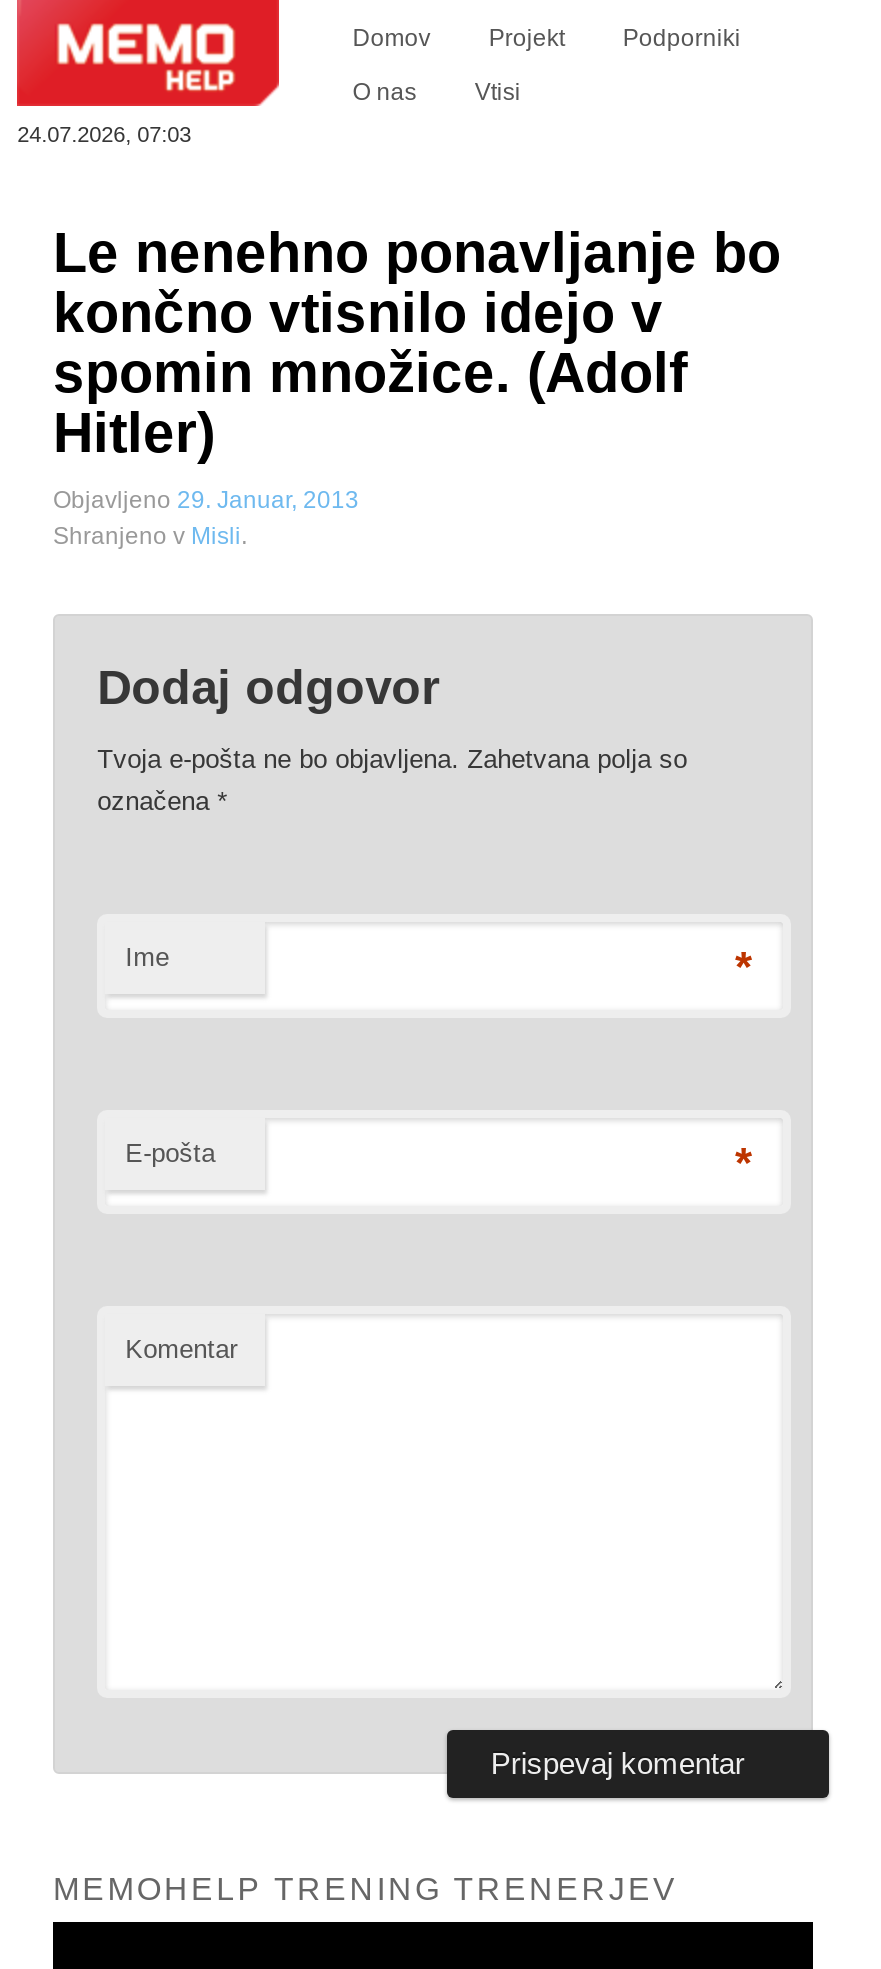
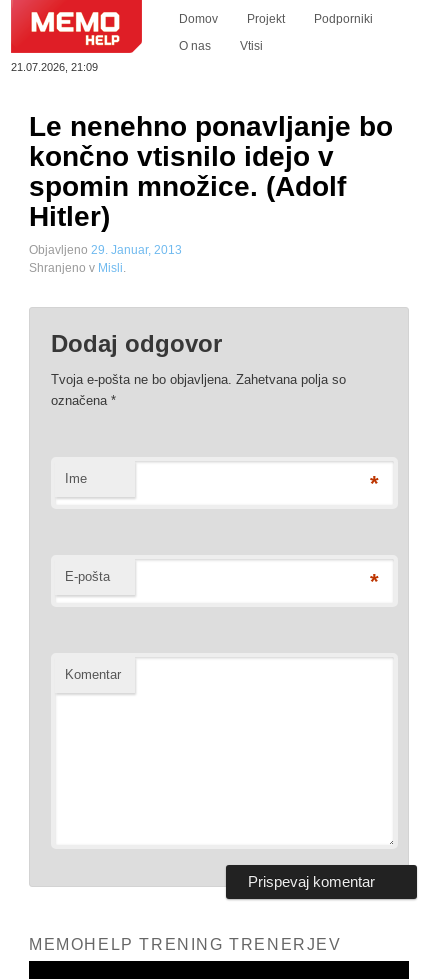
- 24.07.2026, 07:03
+ 21.07.2026, 21:09
